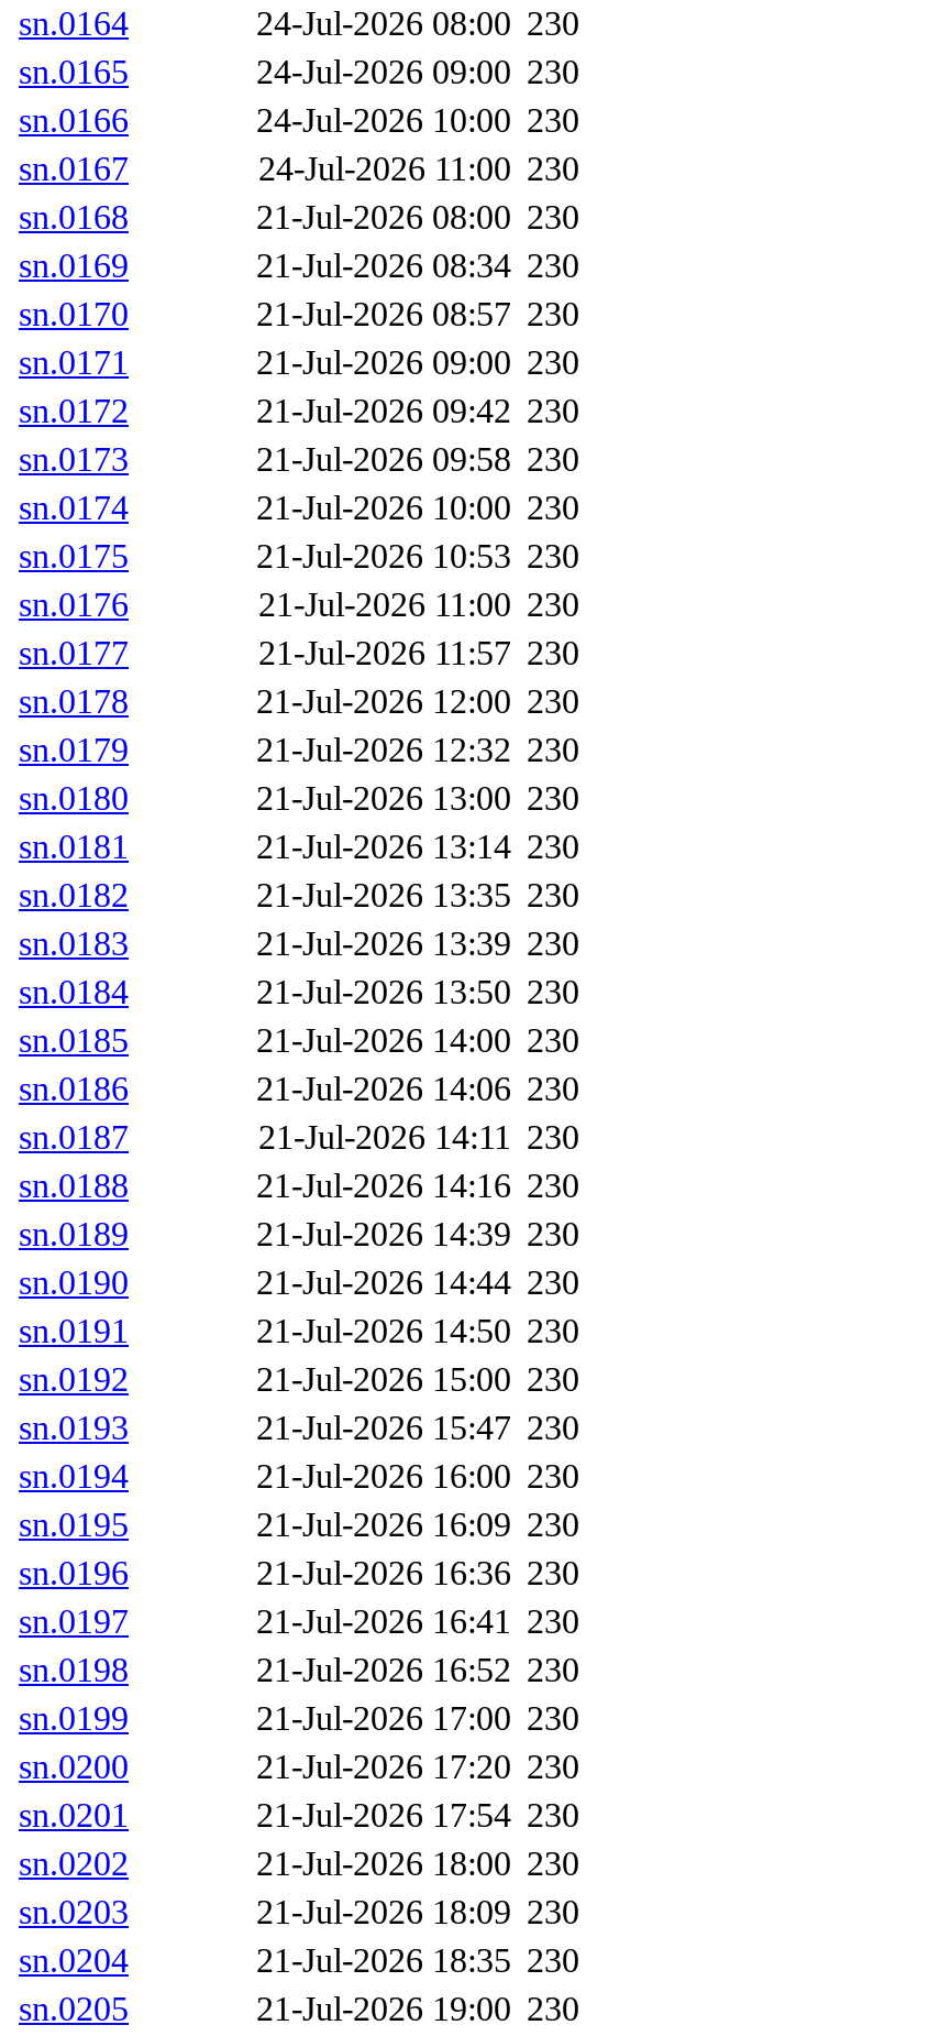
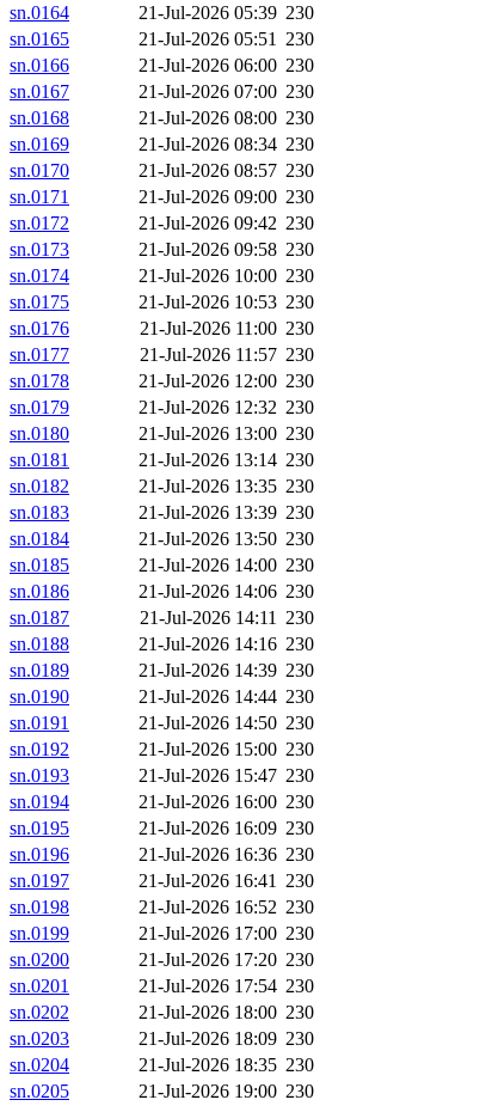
- 24-Jul-2026 08:00 230
+ 21-Jul-2026 05:39 230

- 24-Jul-2026 09:00 230
+ 21-Jul-2026 05:51 230

- 24-Jul-2026 10:00 230
+ 21-Jul-2026 06:00 230

- 24-Jul-2026 11:00 230
+ 21-Jul-2026 07:00 230
